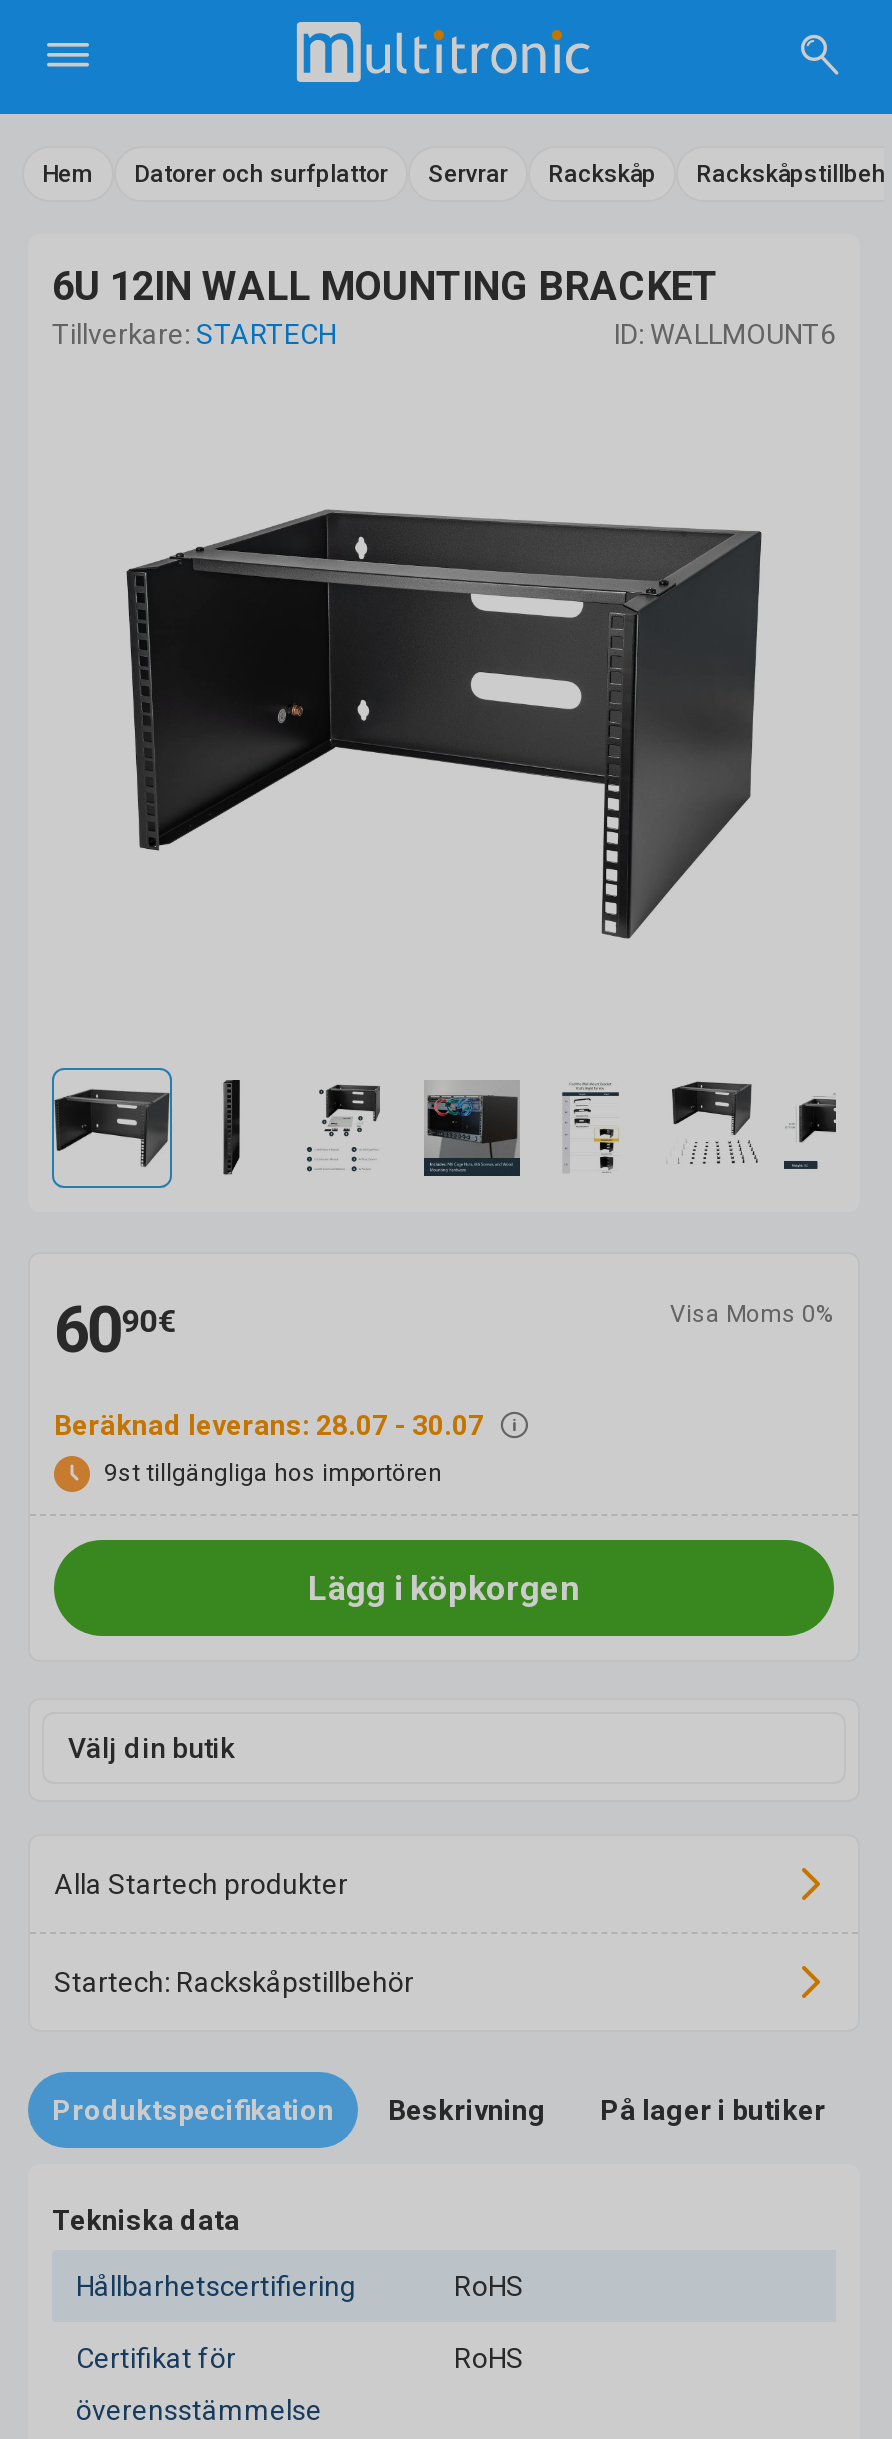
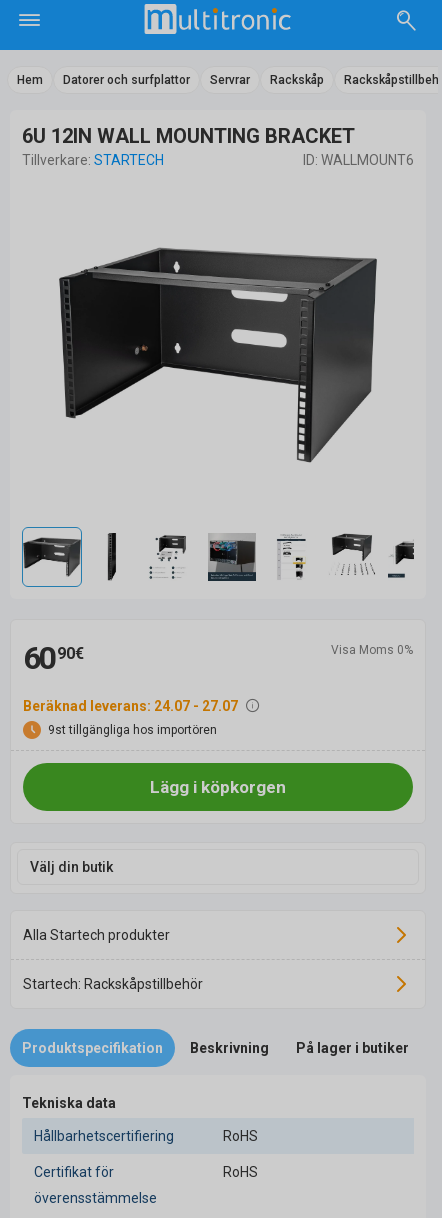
- Beräknad leverans: 28.07 - 30.07
+ Beräknad leverans: 24.07 - 27.07
